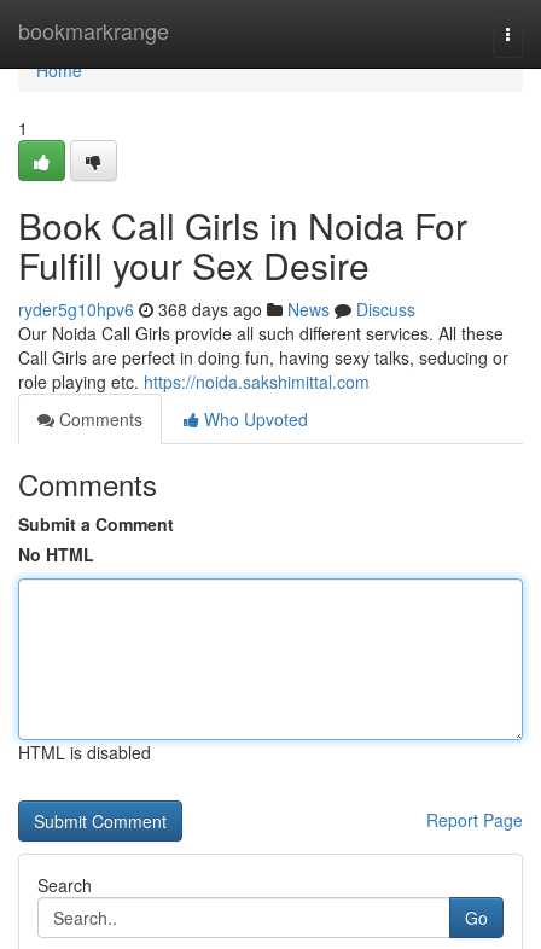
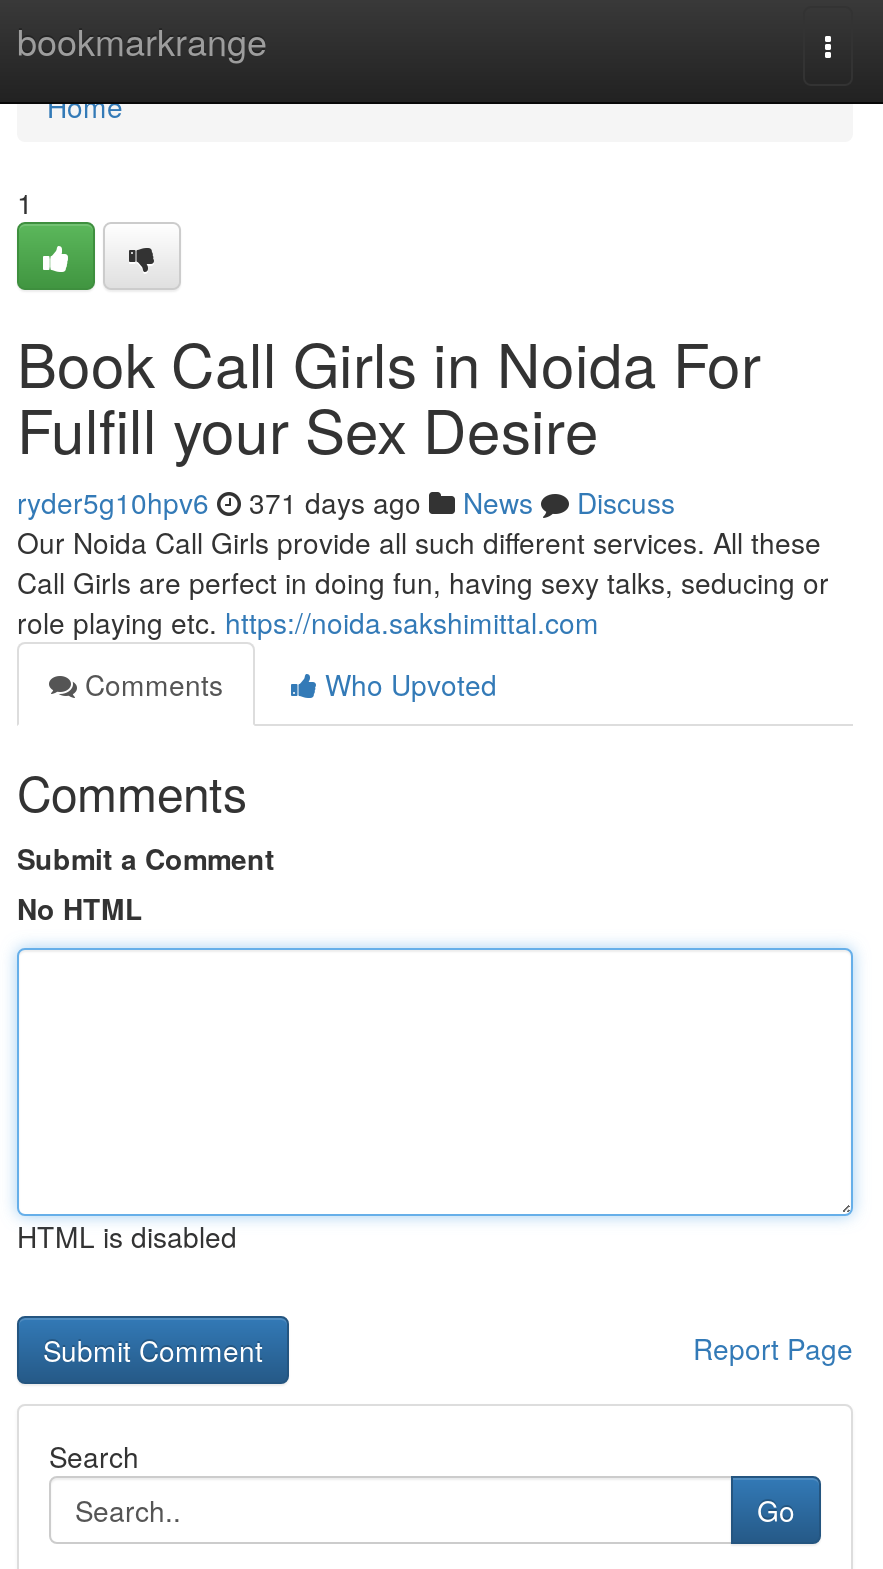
- ryder5g10hpv6 368 days ago News Discuss
+ ryder5g10hpv6 371 days ago News Discuss
